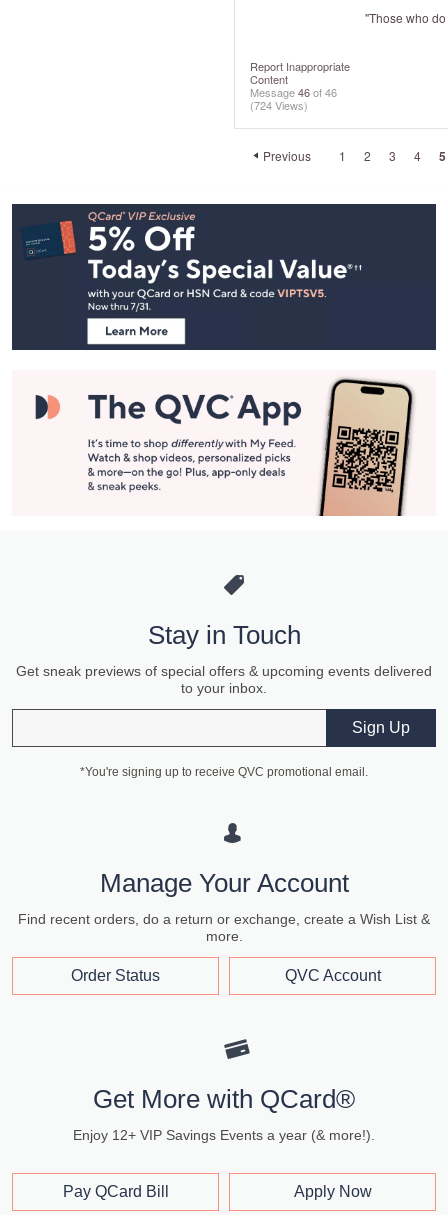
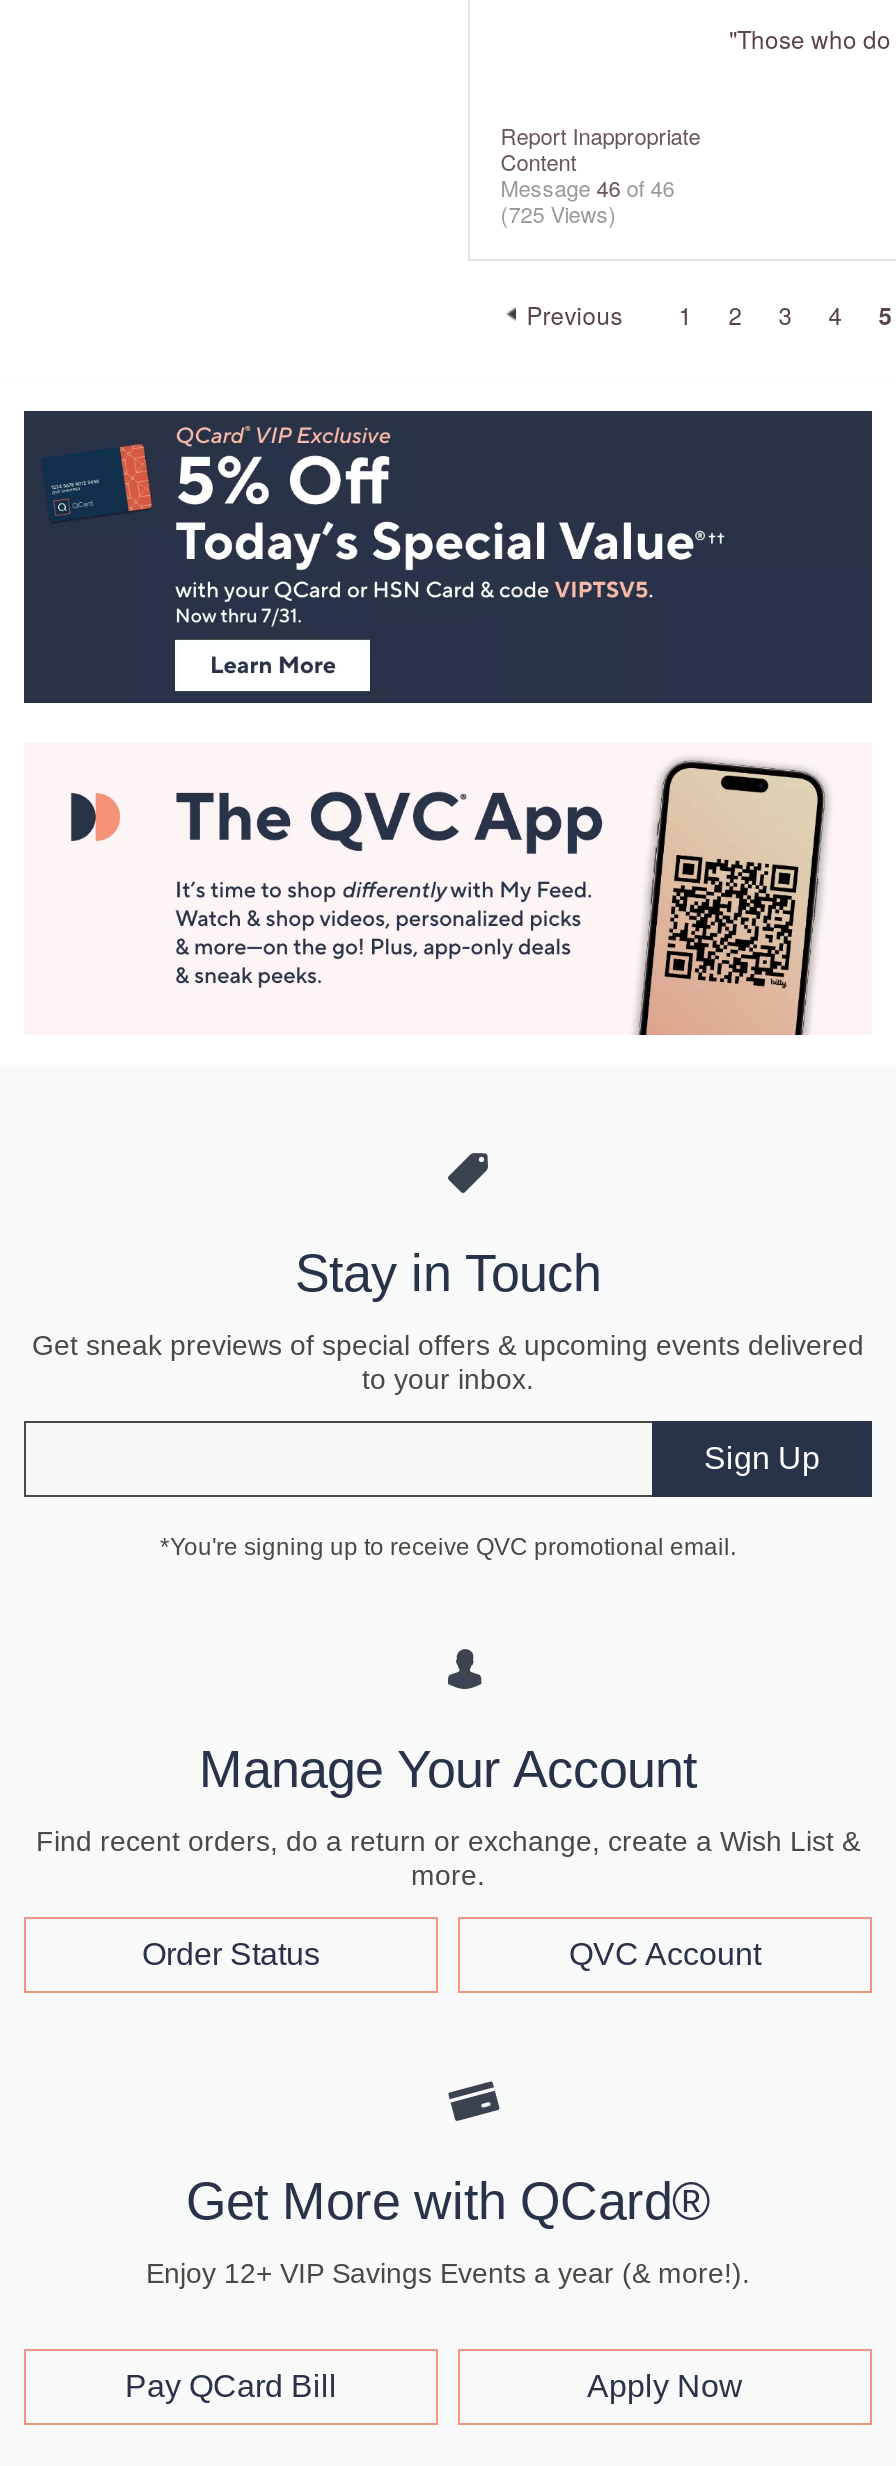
- (724 Views)
+ (725 Views)
